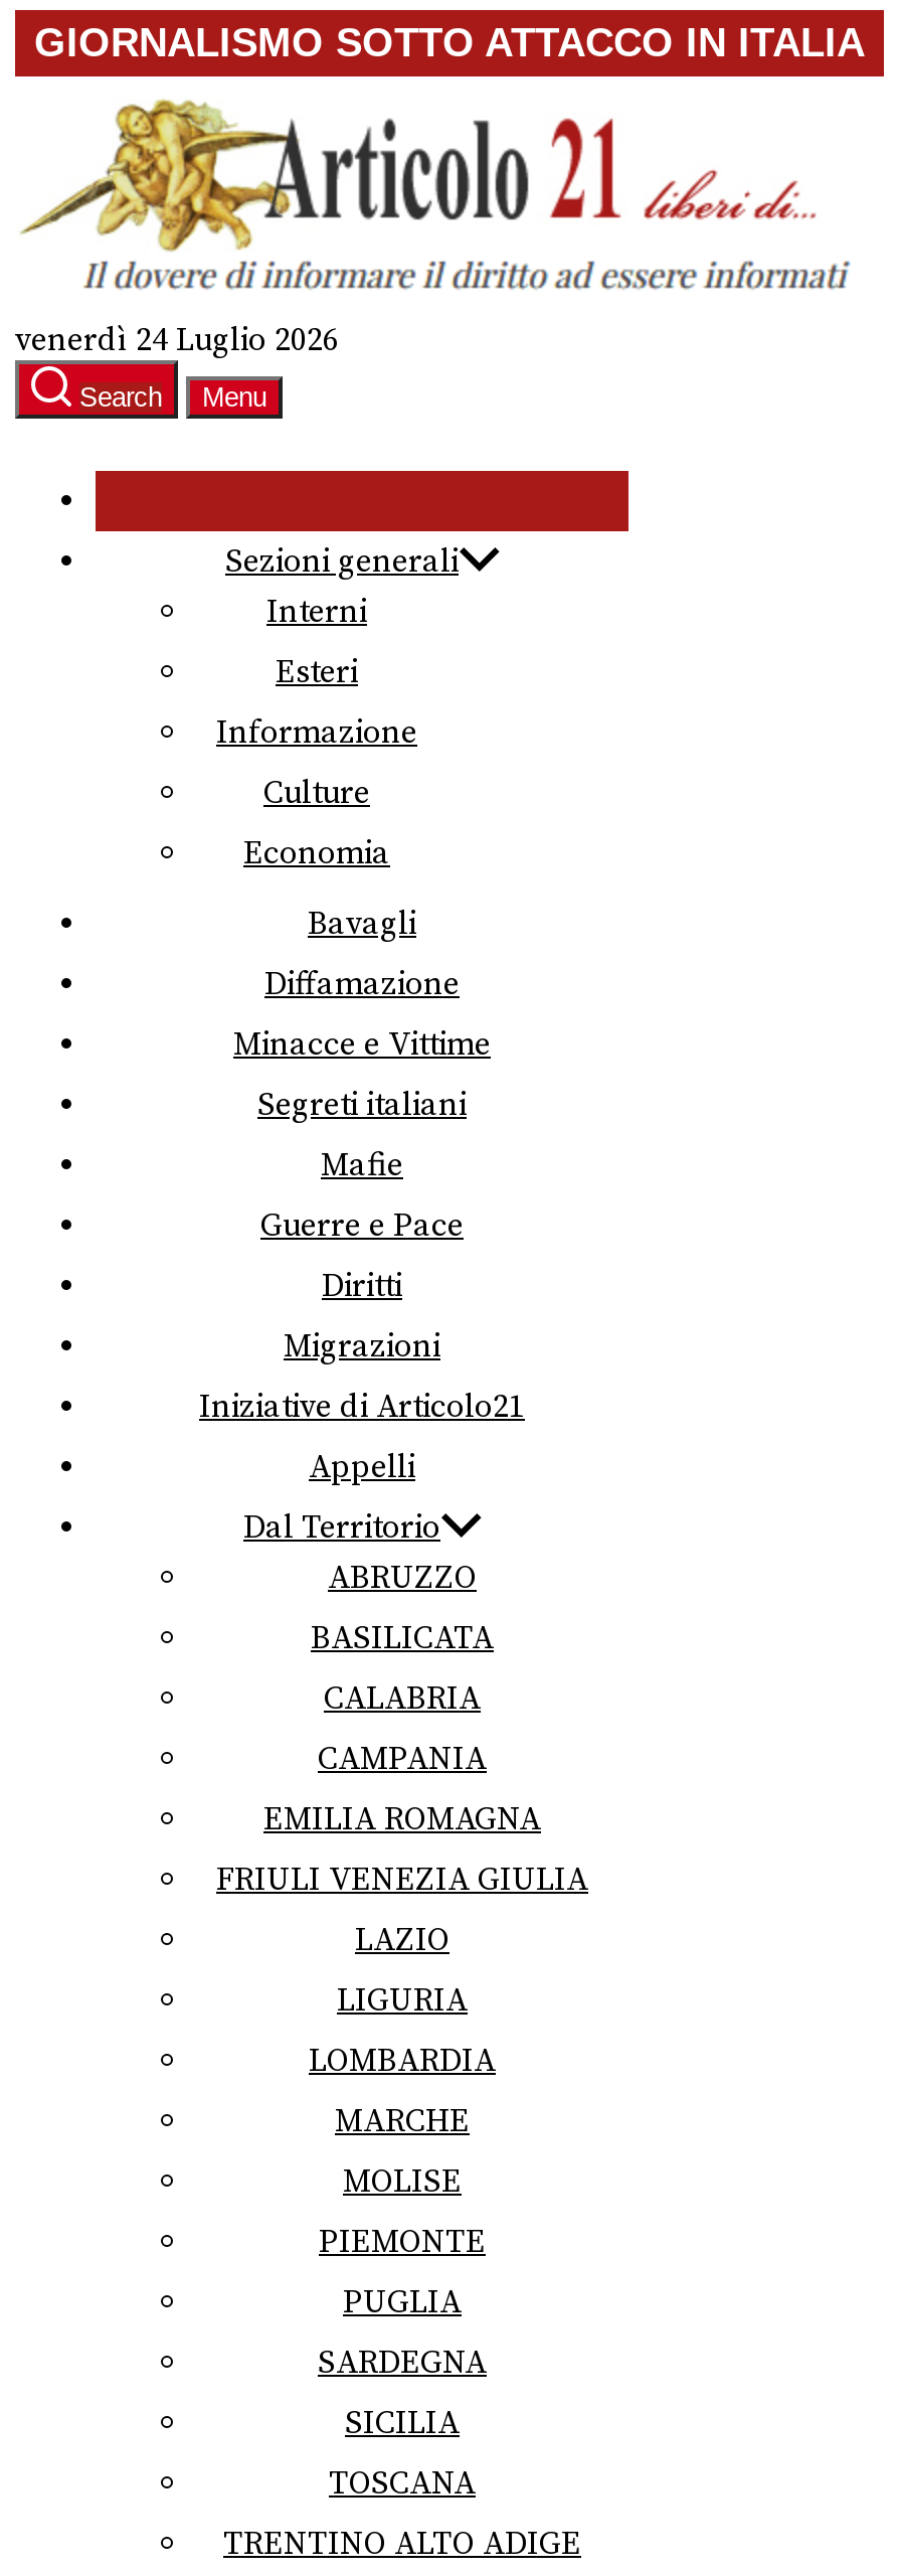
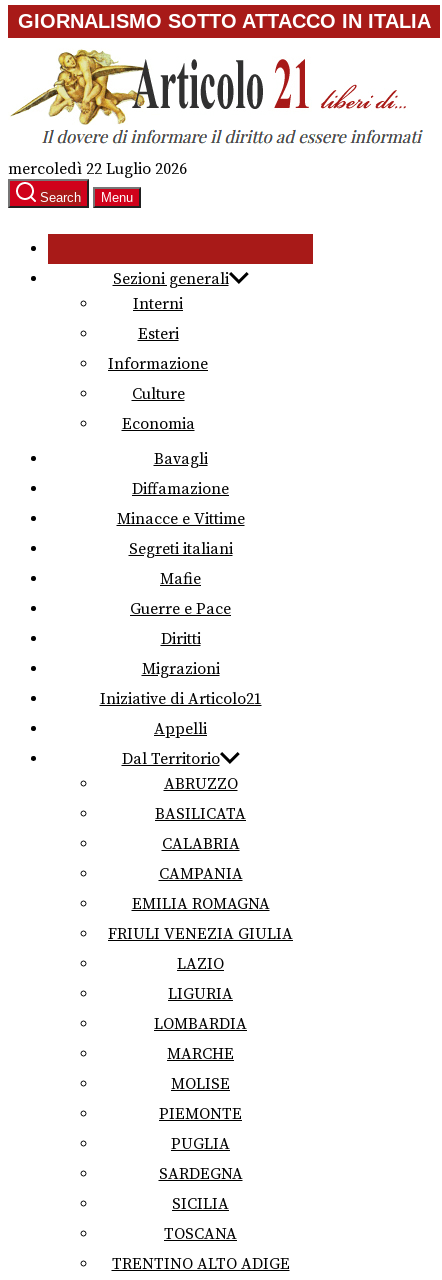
- venerdì 24 Luglio 2026
+ mercoledì 22 Luglio 2026
